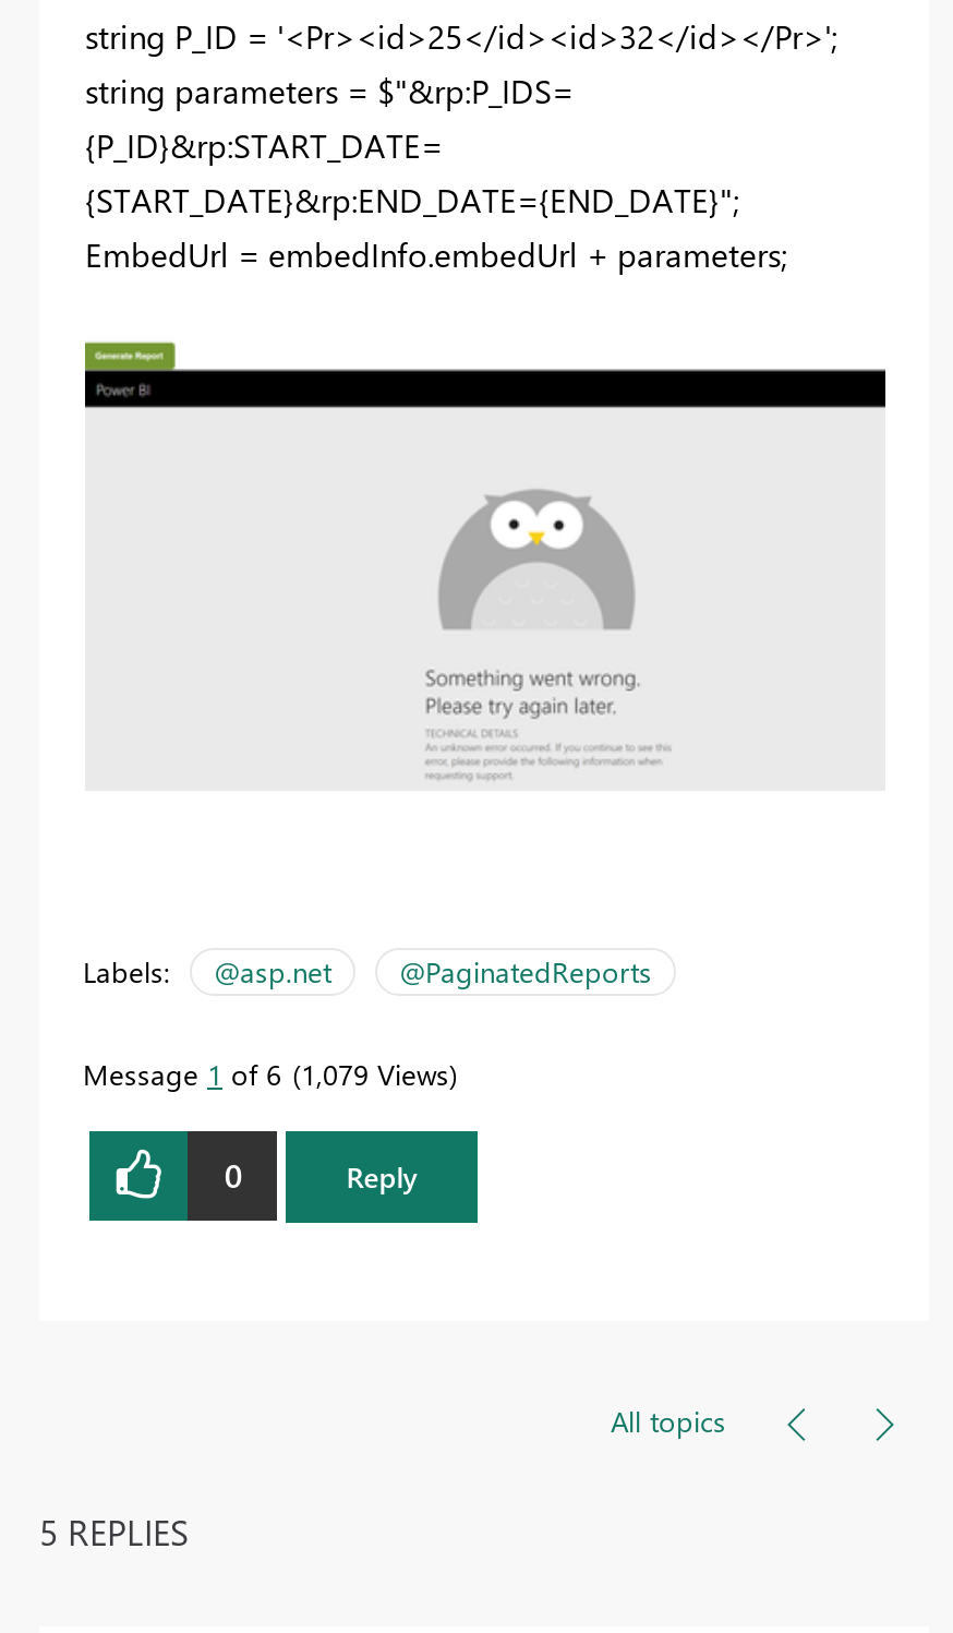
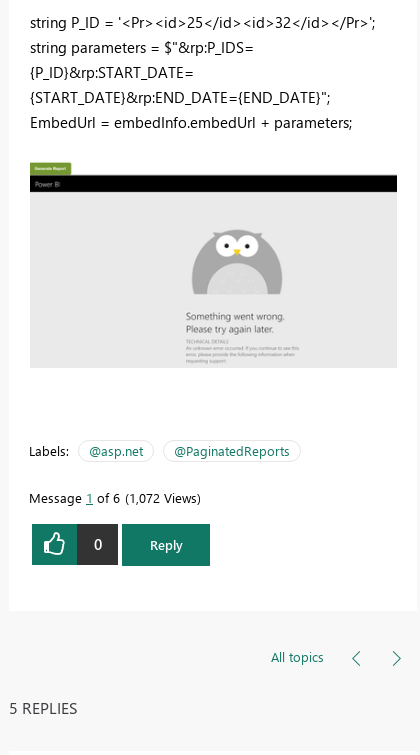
- Message 1 of 6 1,079 Views
+ Message 1 of 6 1,072 Views
